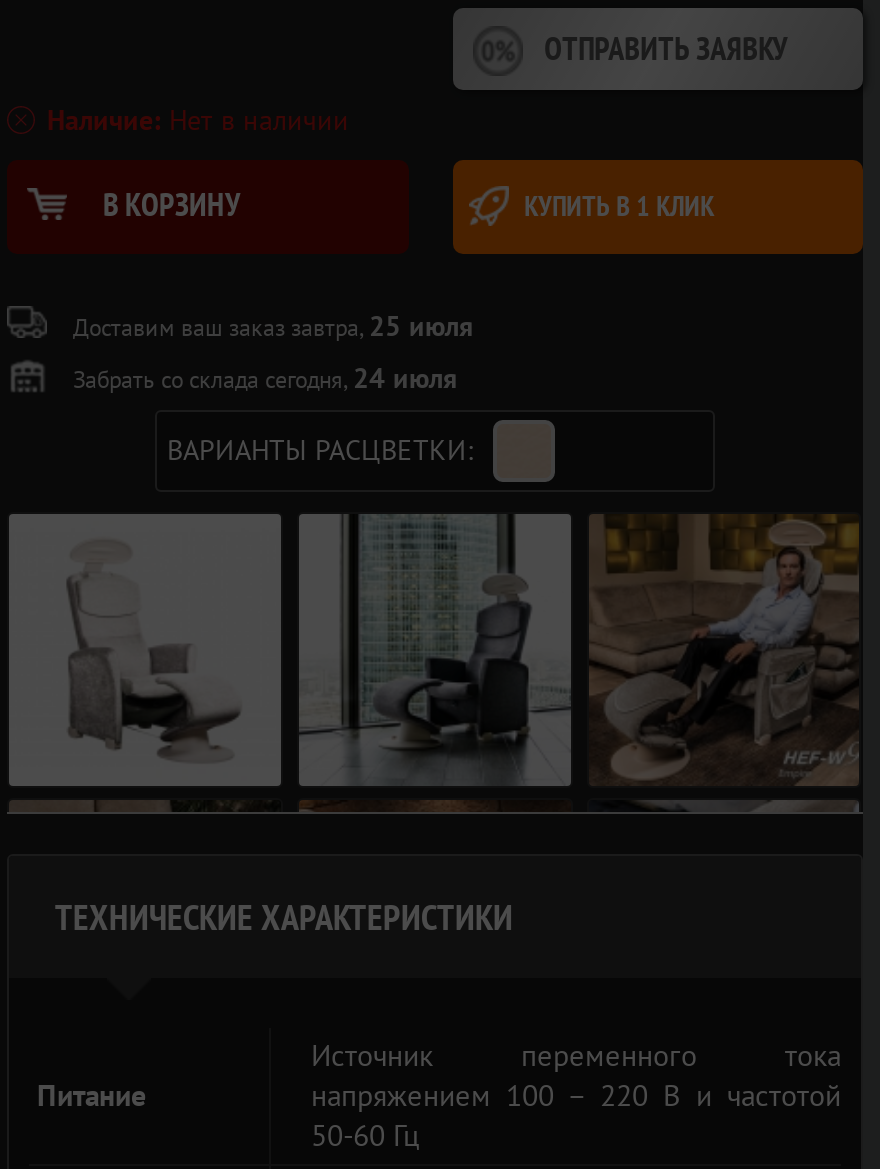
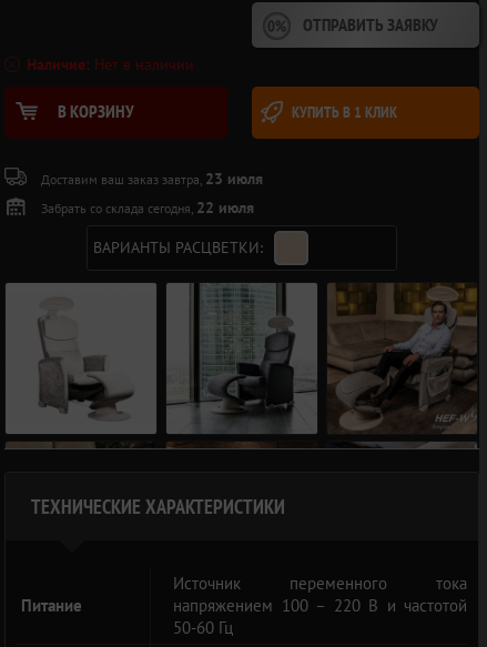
- Доставим ваш заказ завтра, 25 июля
+ Доставим ваш заказ завтра, 23 июля

- Забрать со склада сегодня, 24 июля
+ Забрать со склада сегодня, 22 июля
